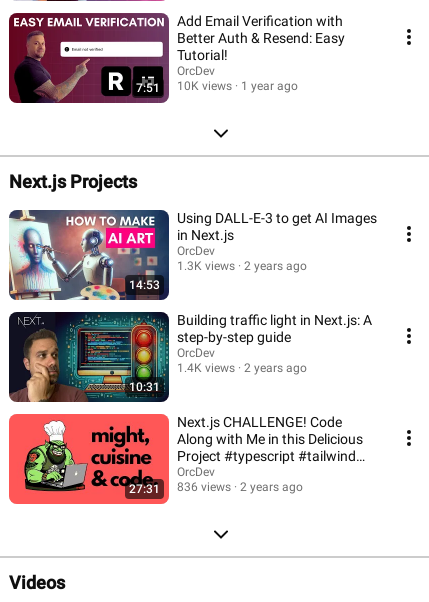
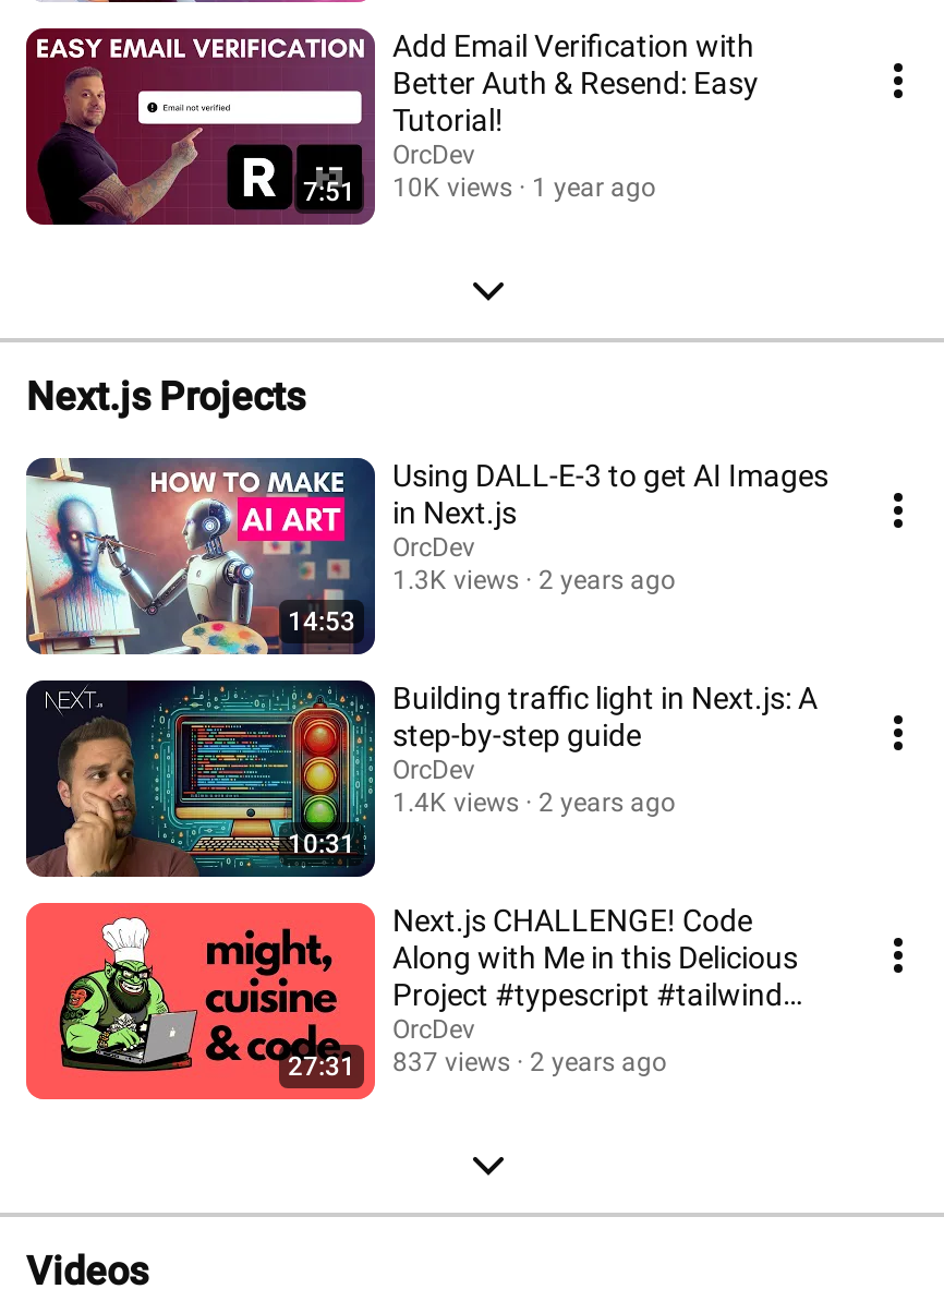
- 27:31 836 views 2 years ago
+ 27:31 837 views 2 years ago
